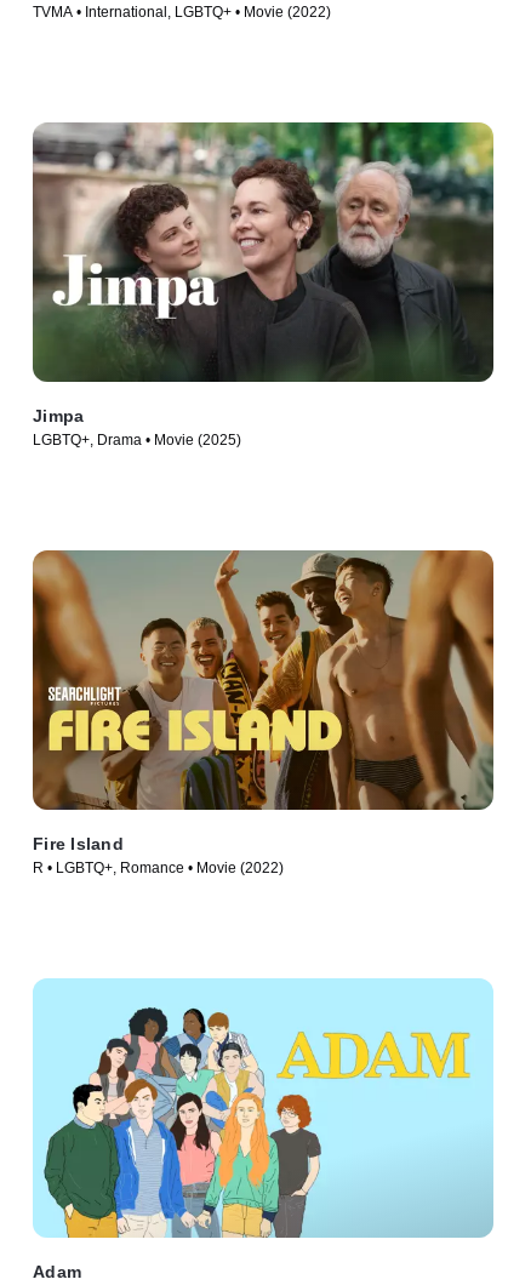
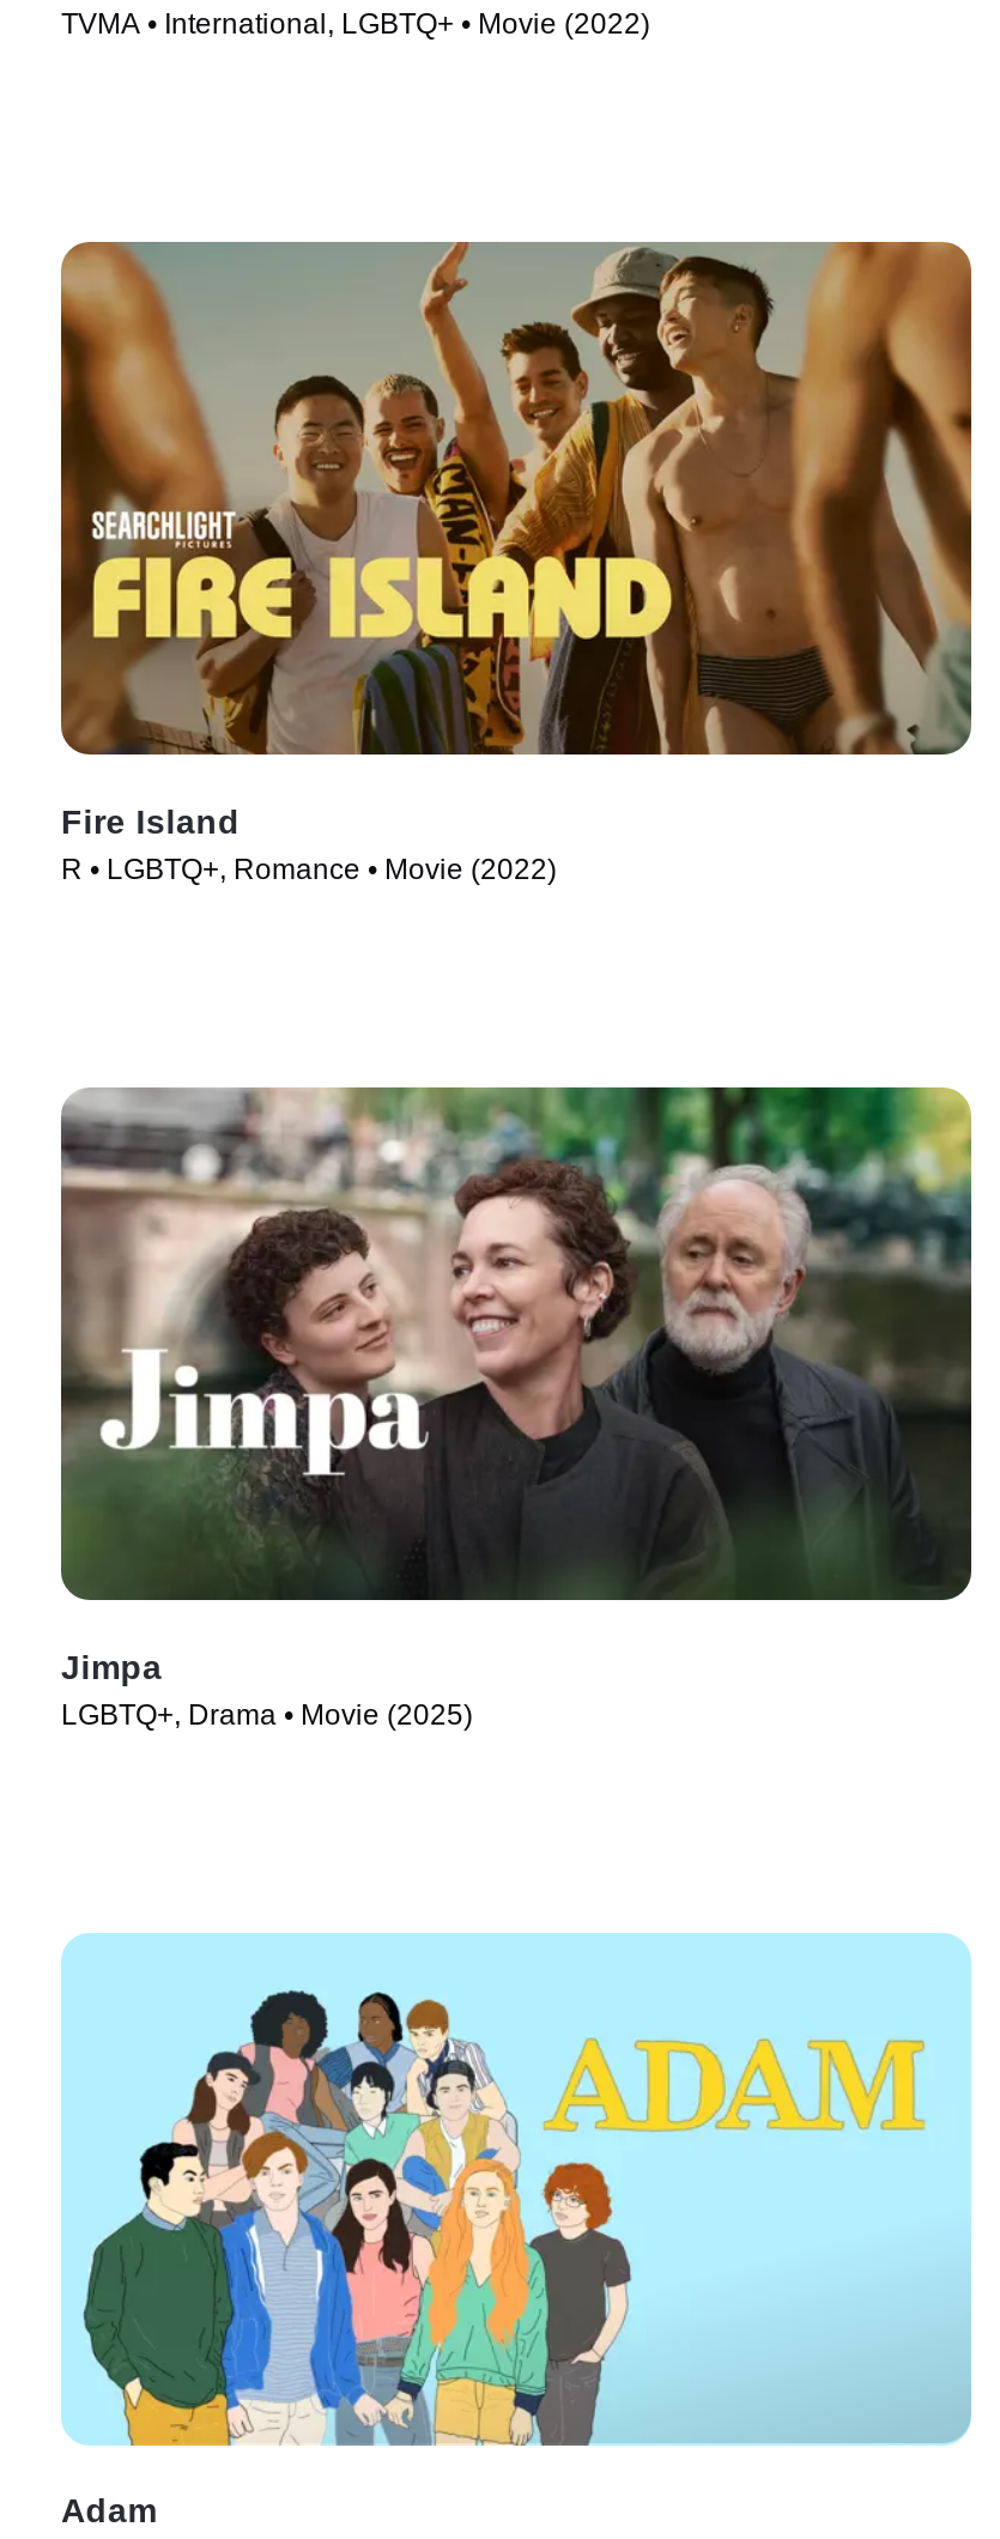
moved down: [image] | Jimpa | LGBTQ+, Drama • Movie (2025)

moved up: [image] | Fire Island | R • LGBTQ+, Romance • Movie (2022)
